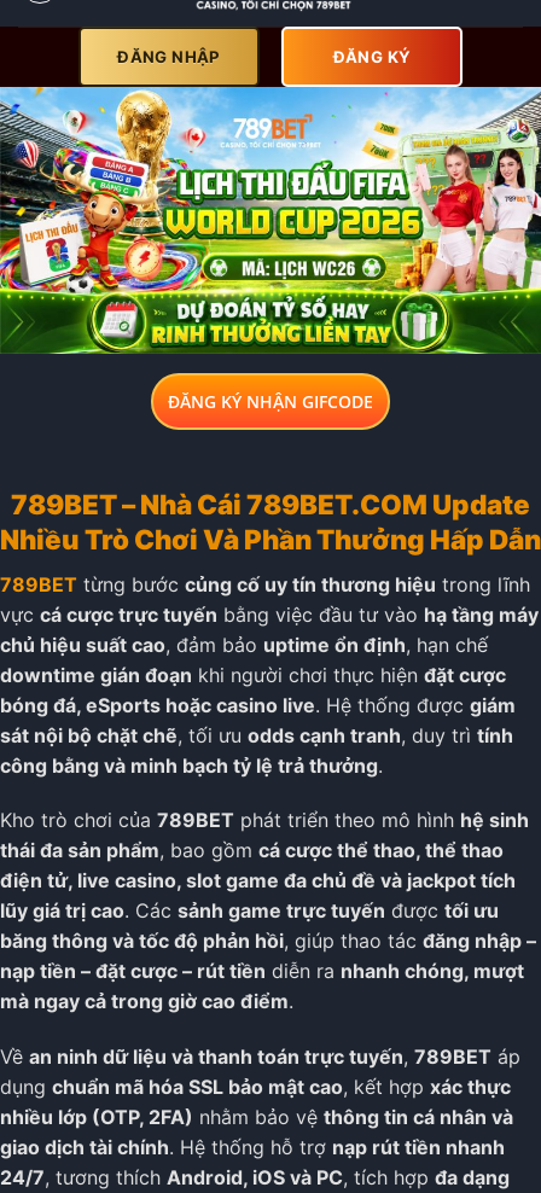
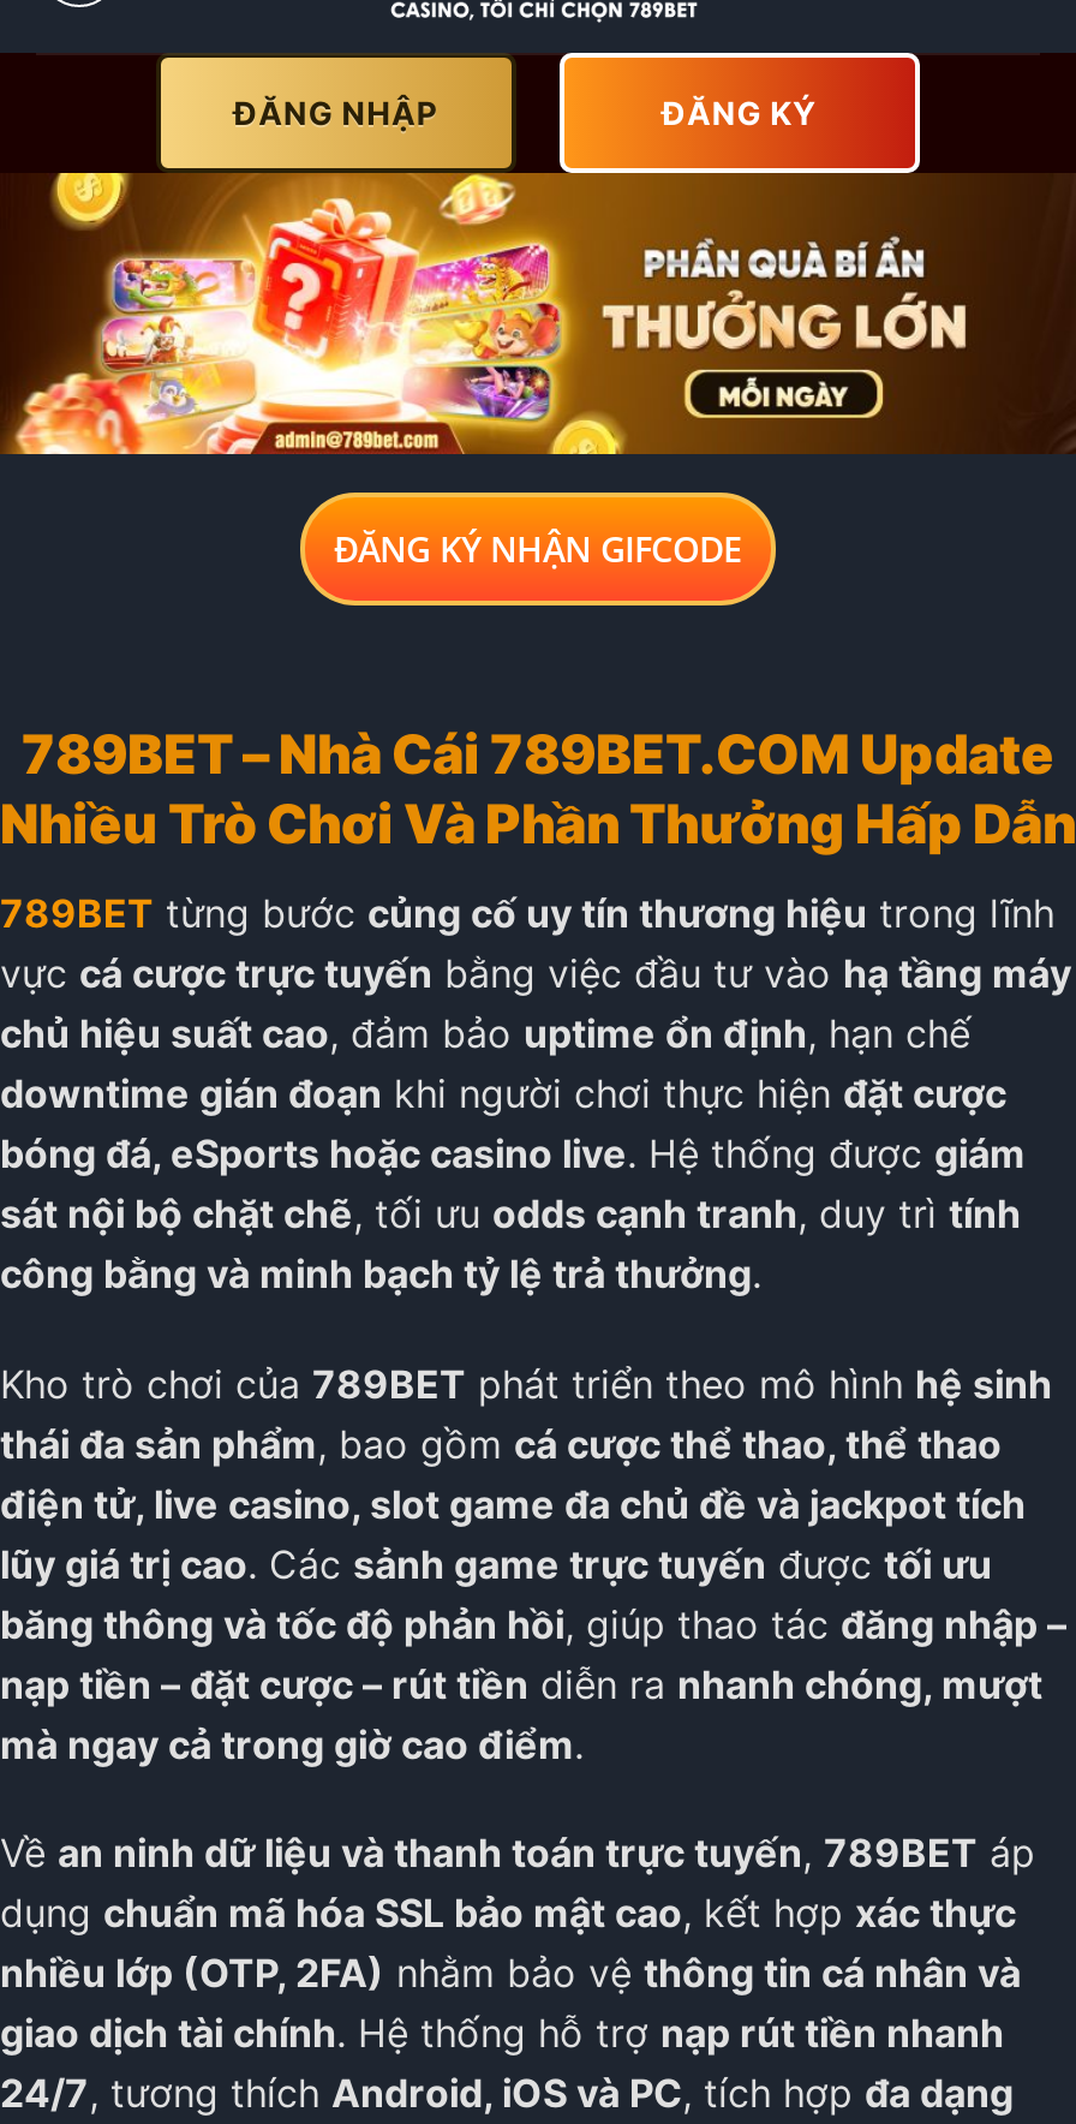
- [image]
+ [image]
